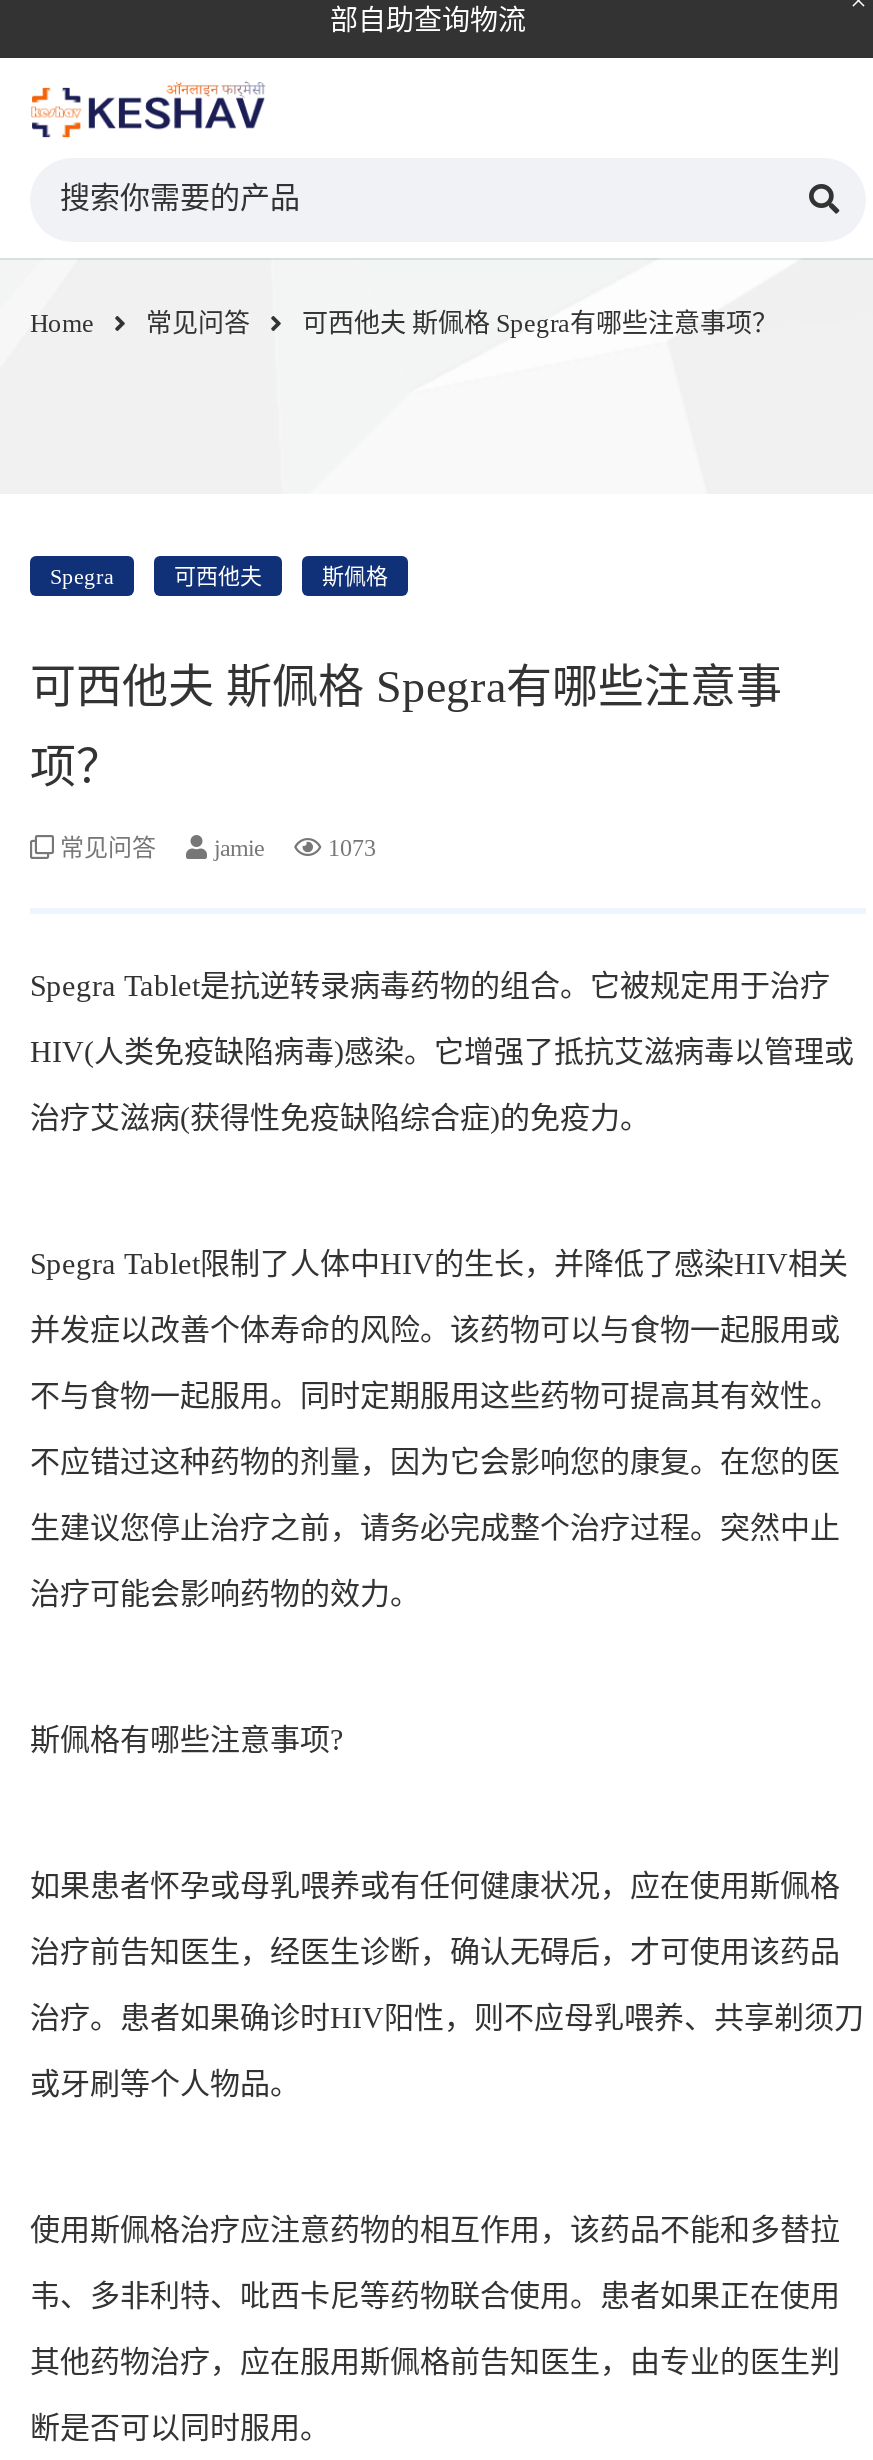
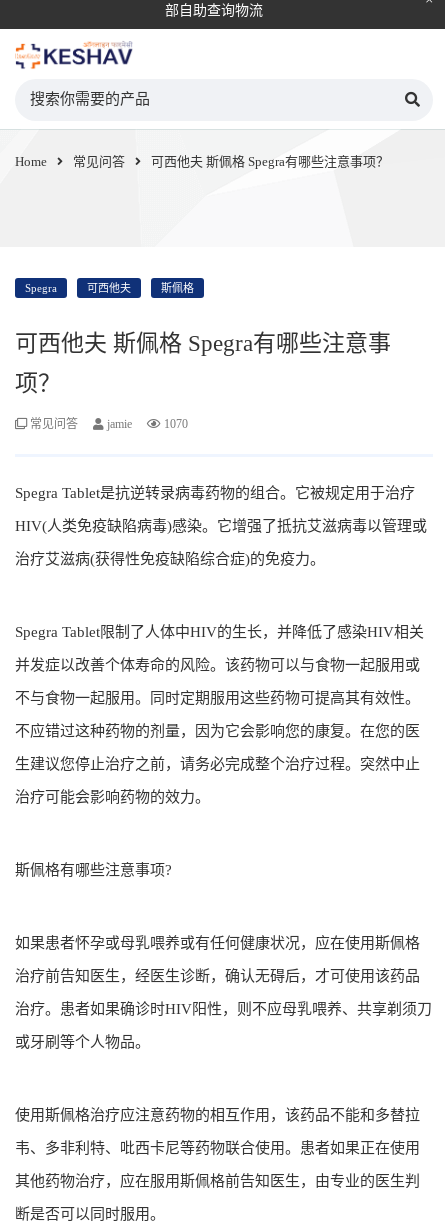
- 1073
+ 1070
